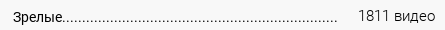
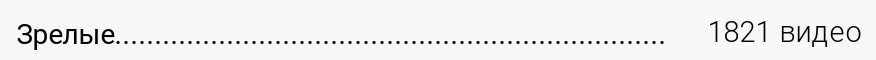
- 1811 видео
+ 1821 видео
